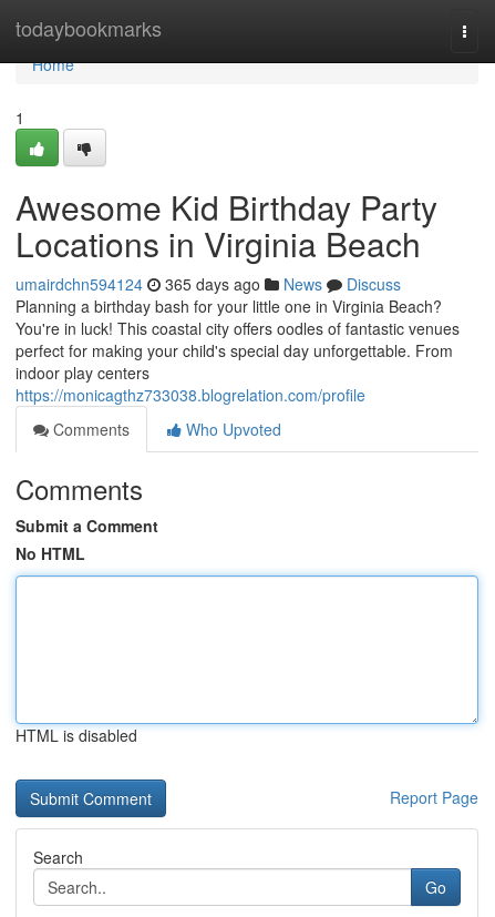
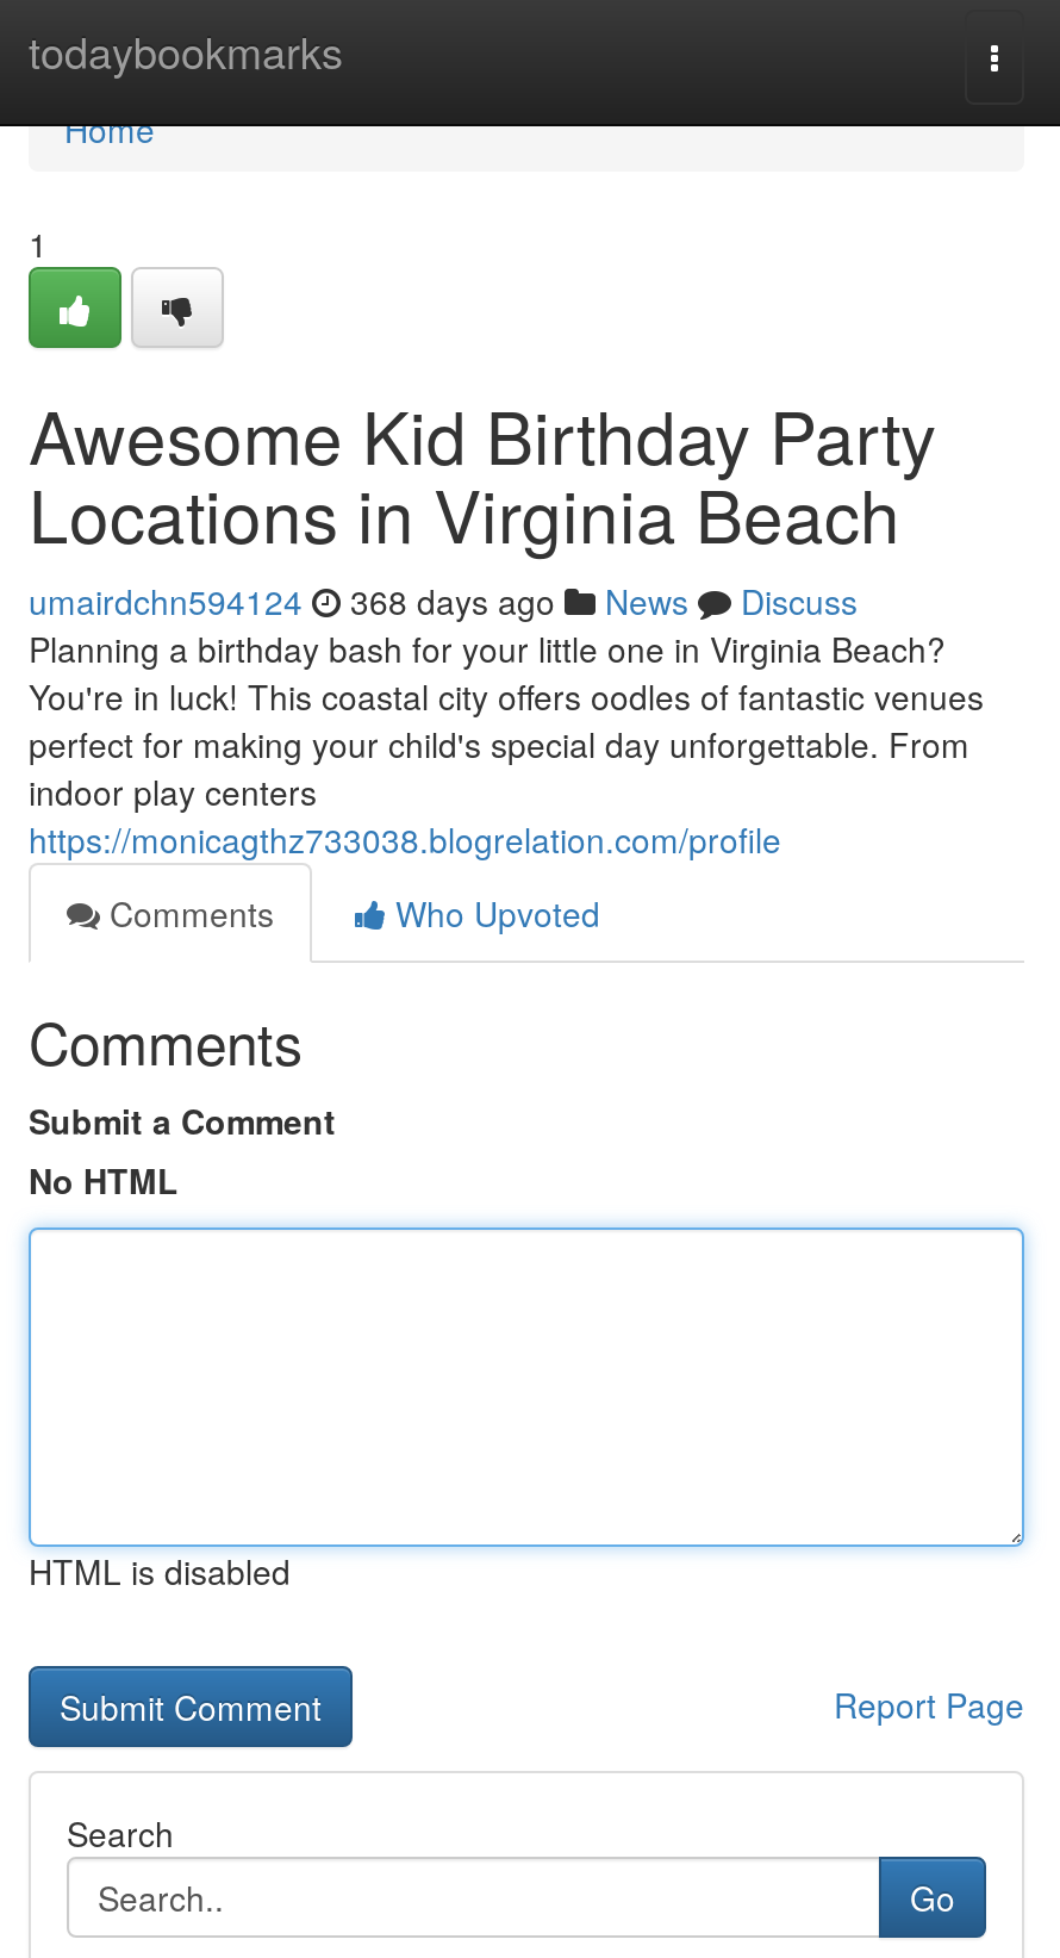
- umairdchn594124 365 days ago News Discuss
+ umairdchn594124 368 days ago News Discuss
